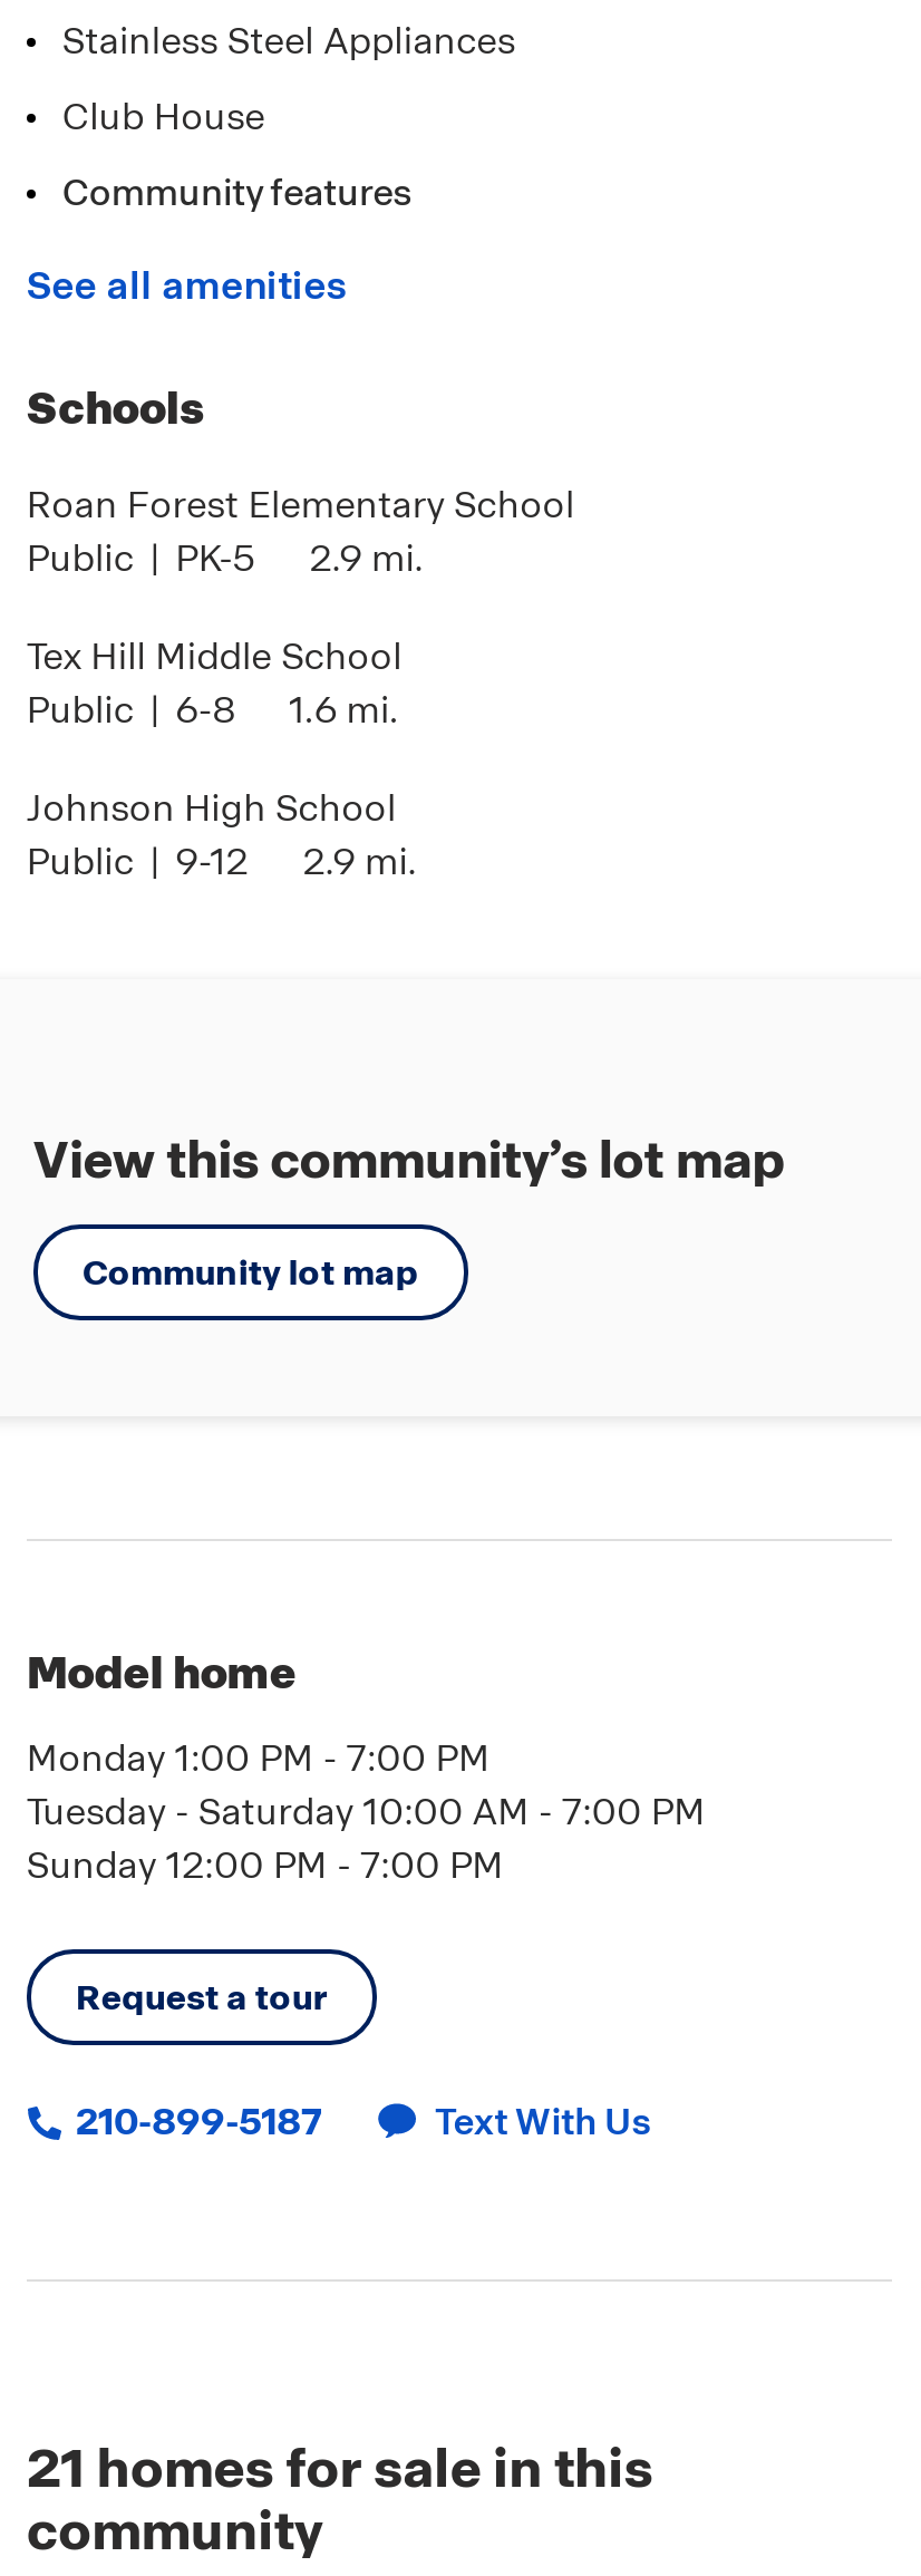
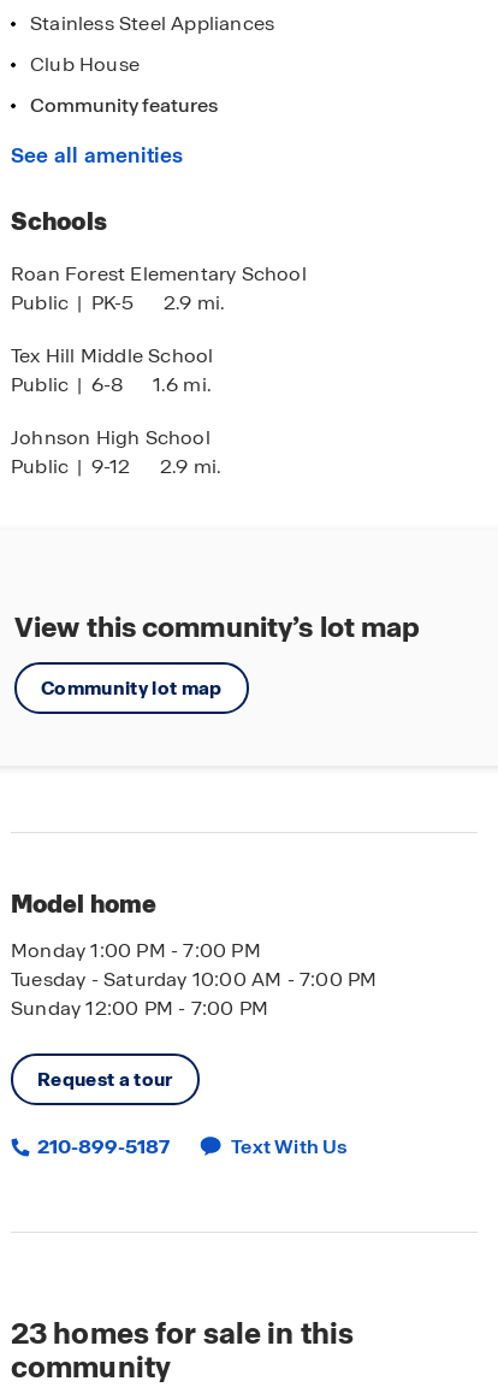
- 21 homes for sale in this
+ 23 homes for sale in this
